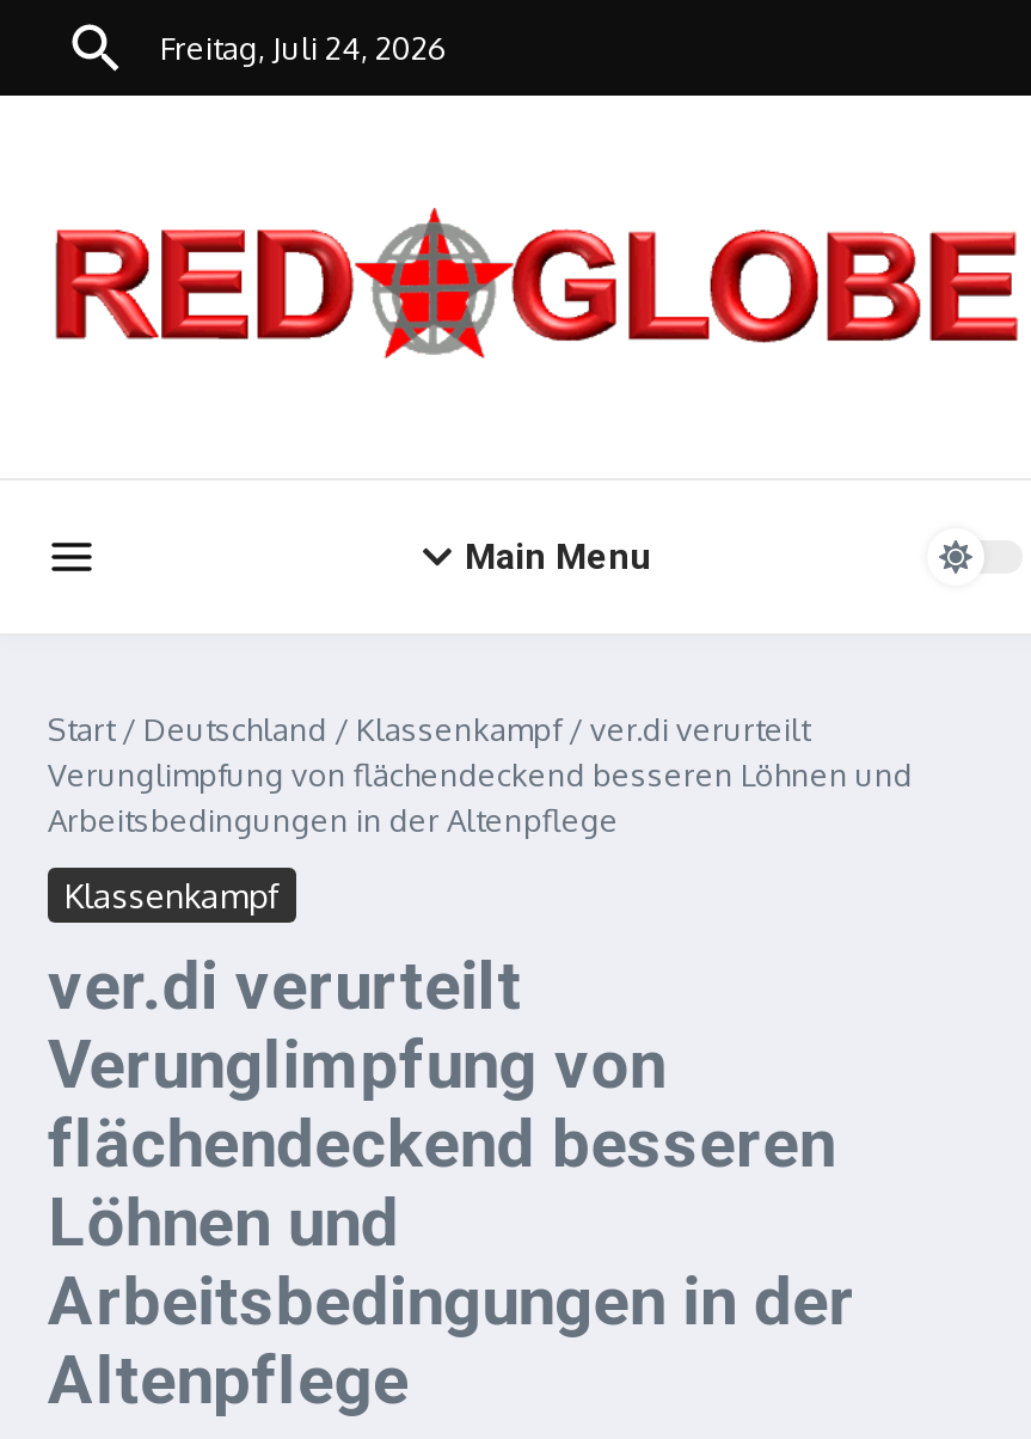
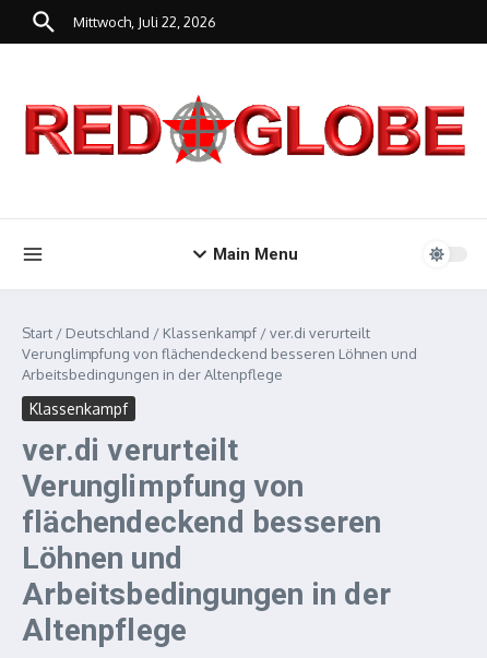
- Freitag, Juli 24, 2026
+ Mittwoch, Juli 22, 2026
